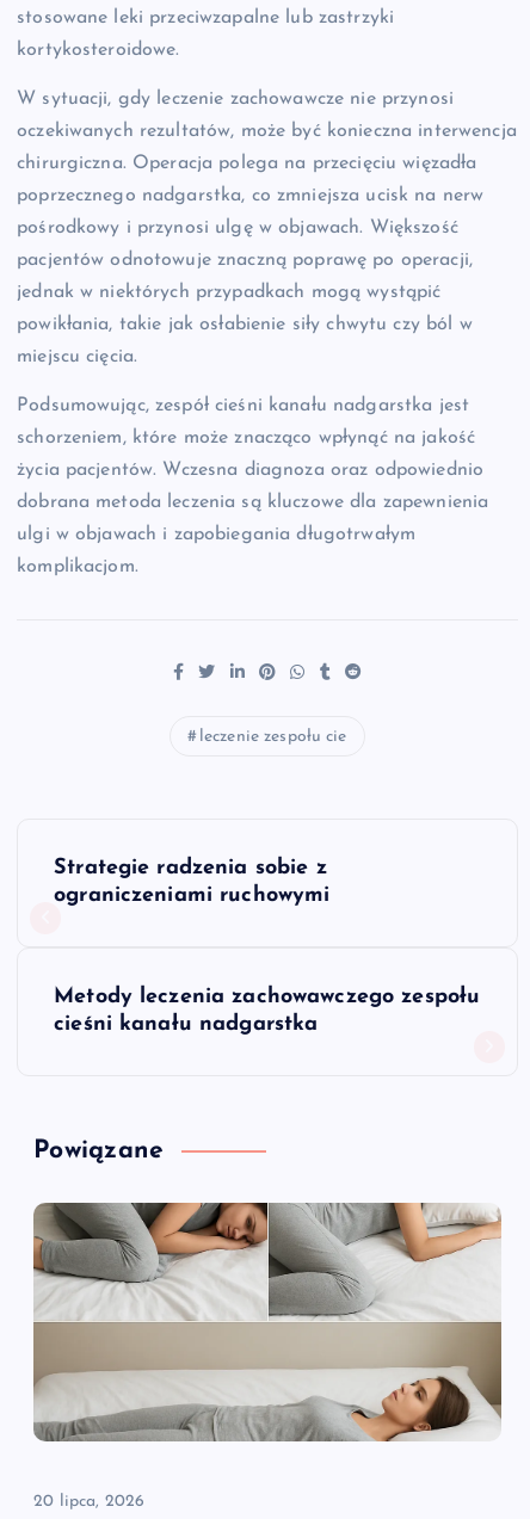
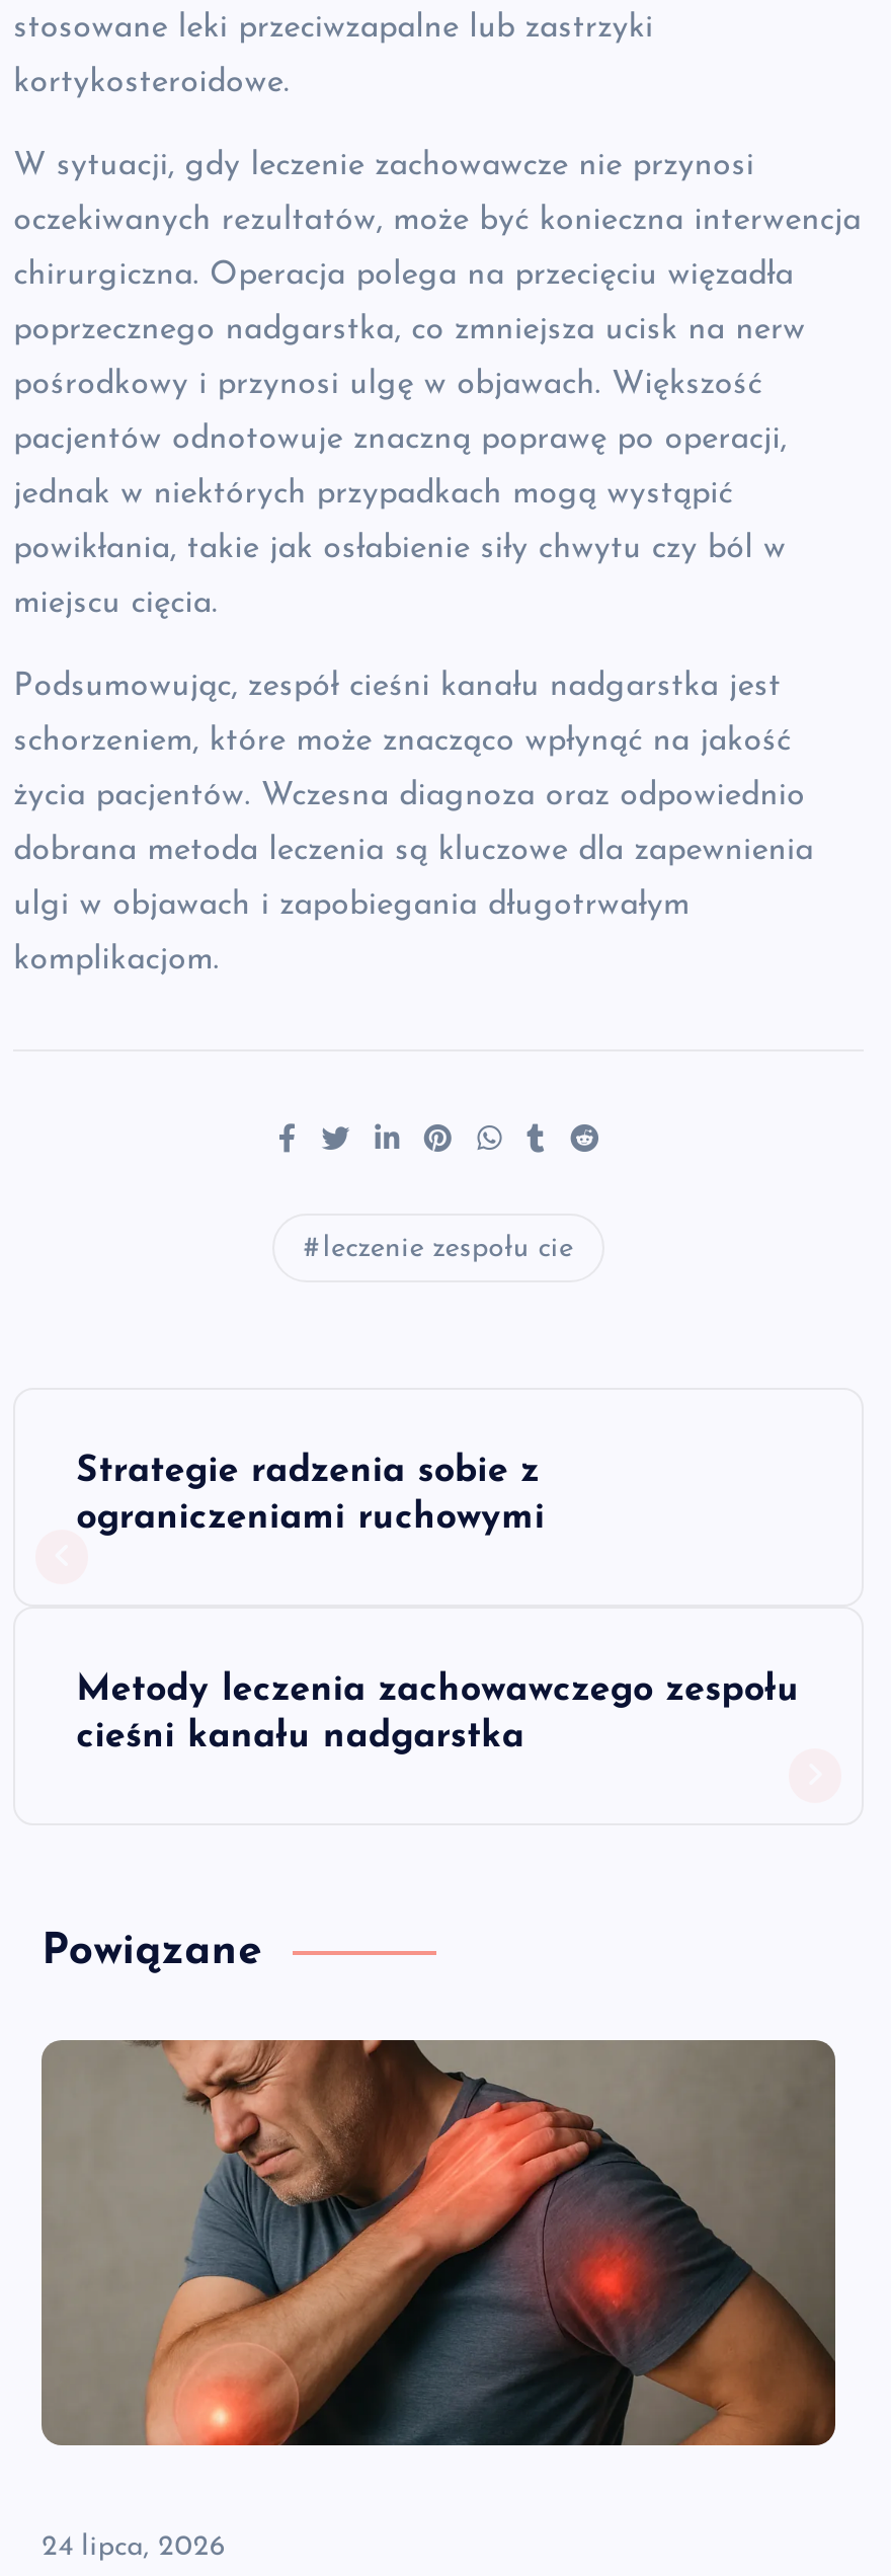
- [image]
- i 20 lipca, 2026
+ [image]
+ i 24 lipca, 2026
